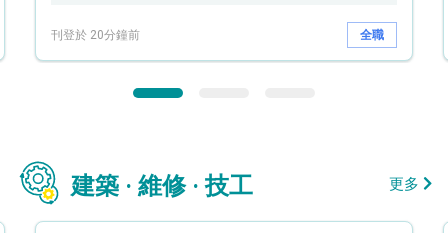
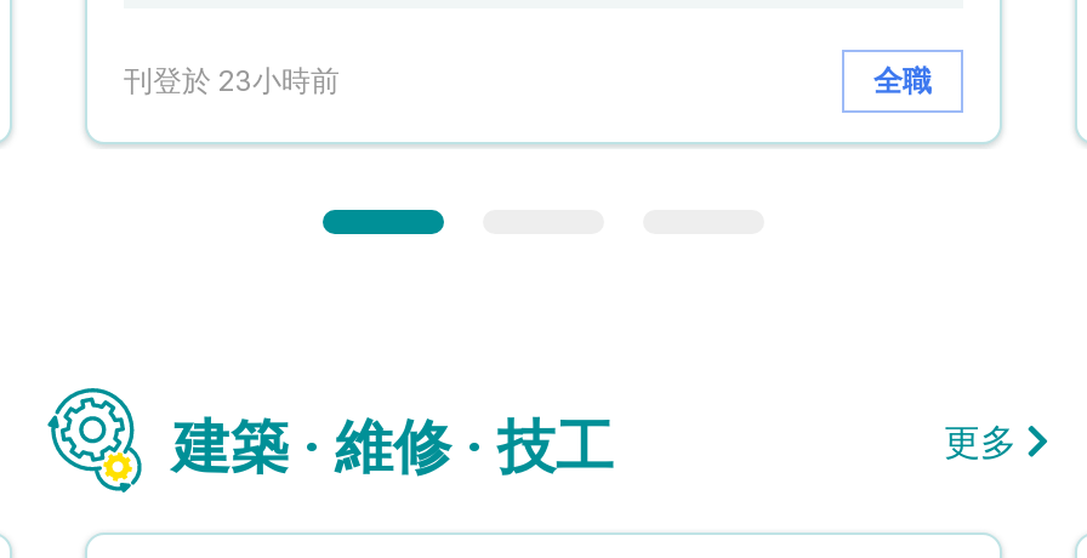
- 刊登於 20分鐘前
+ 刊登於 23小時前
